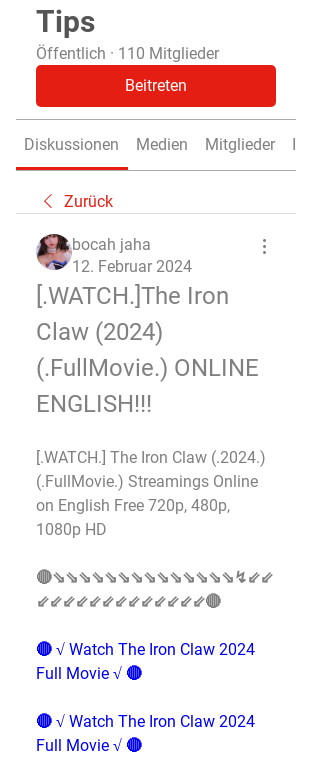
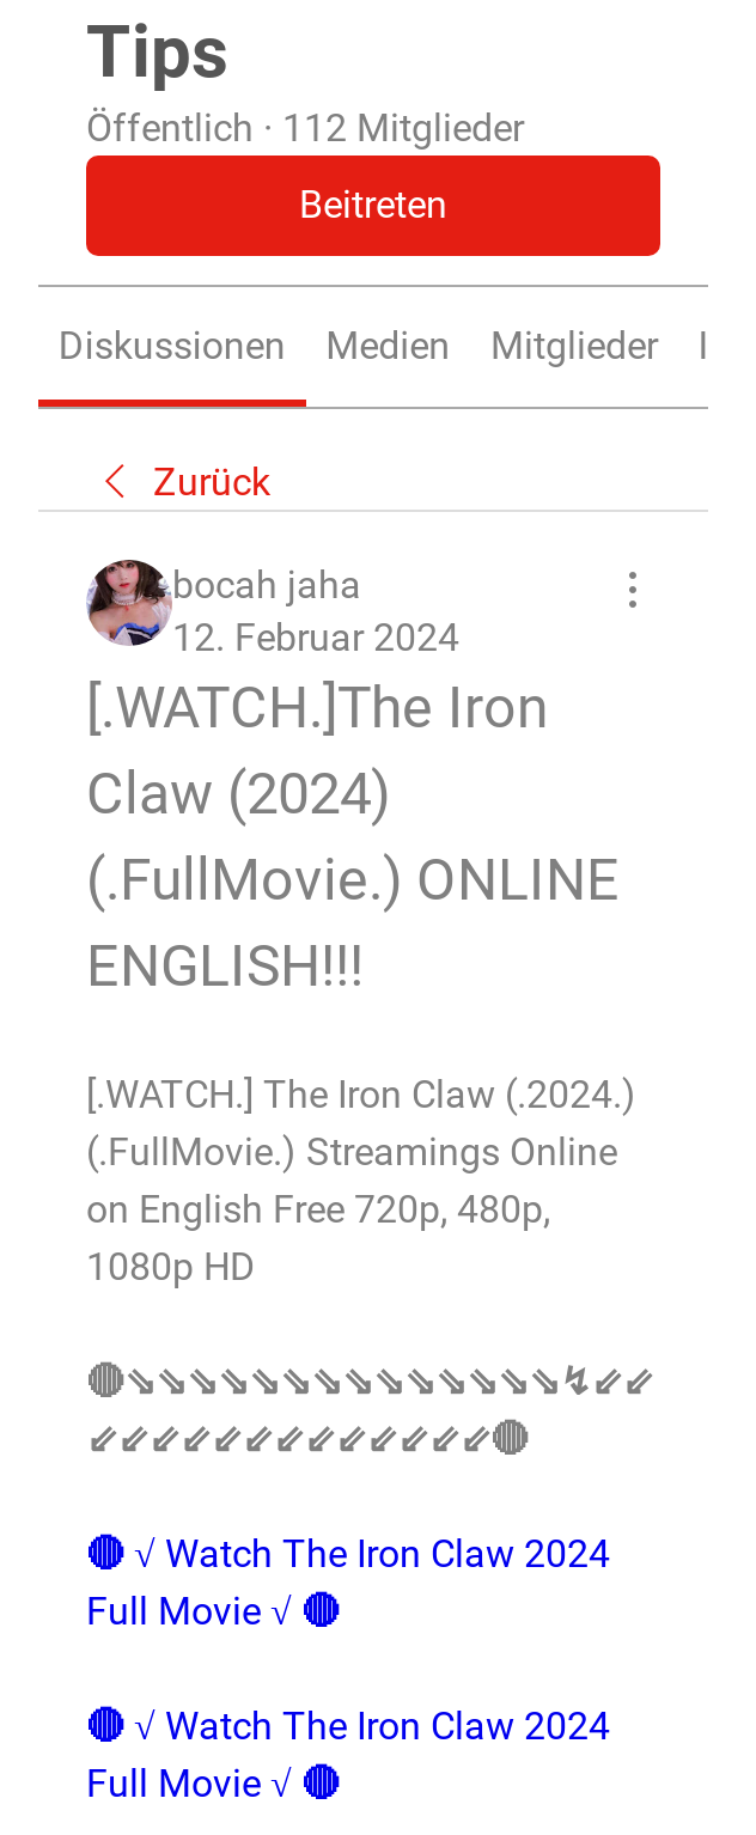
- Öffentlich · 110 Mitglieder
+ Öffentlich · 112 Mitglieder
